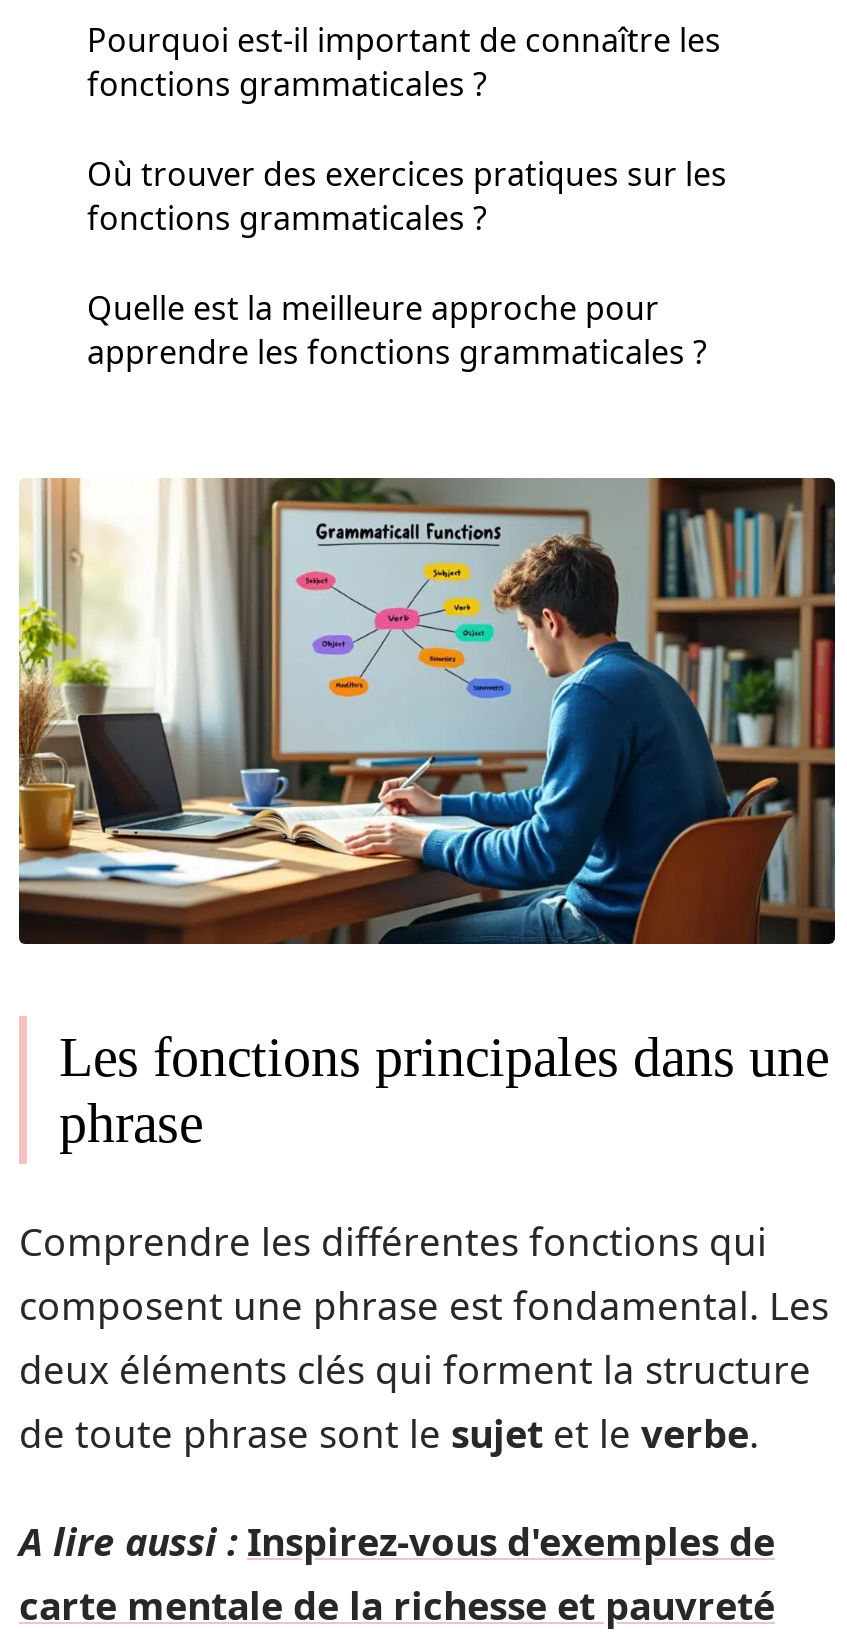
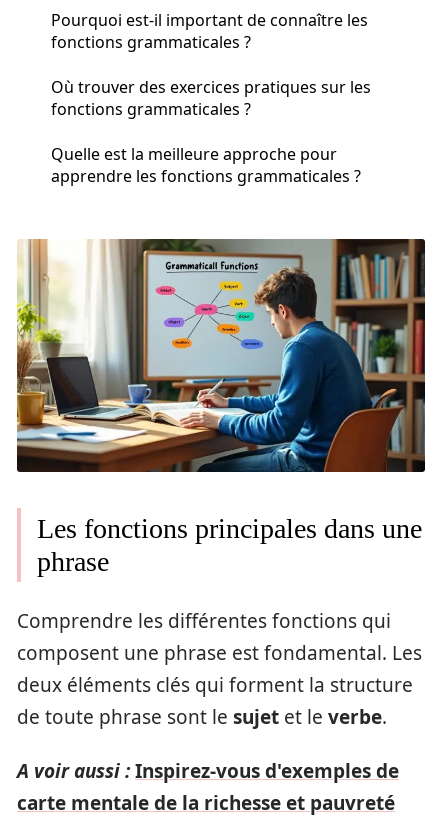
- A lire aussi : Inspirez-vous d'exemples de
+ A voir aussi : Inspirez-vous d'exemples de
